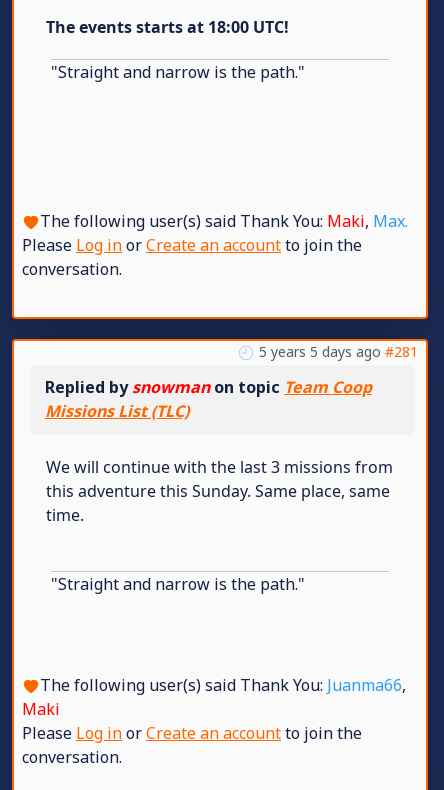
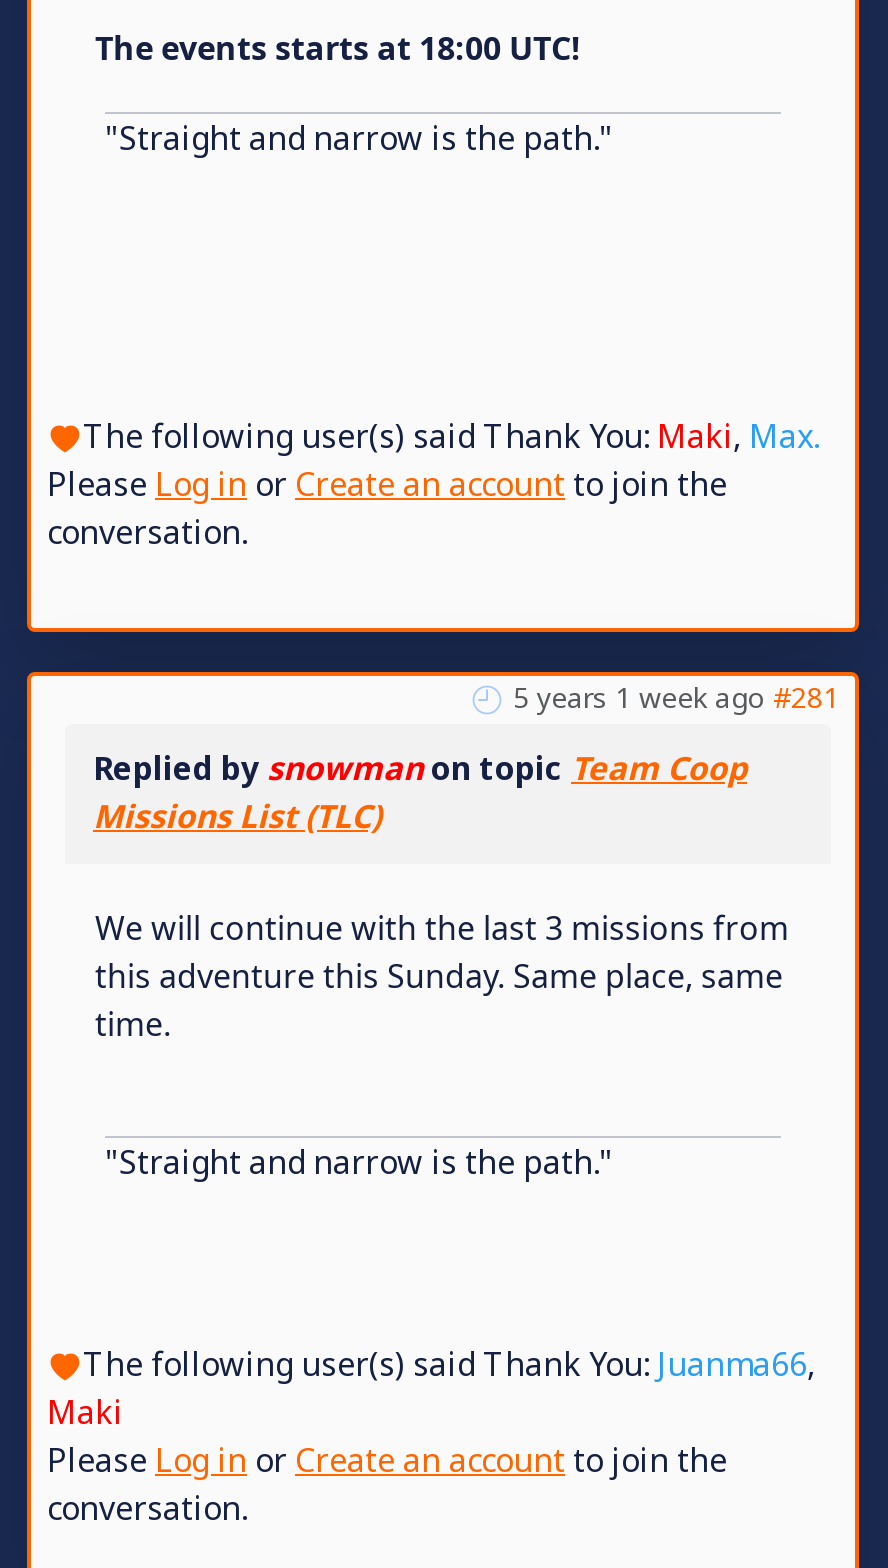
- 5 years 5 days ago #281
+ 5 years 1 week ago #281
